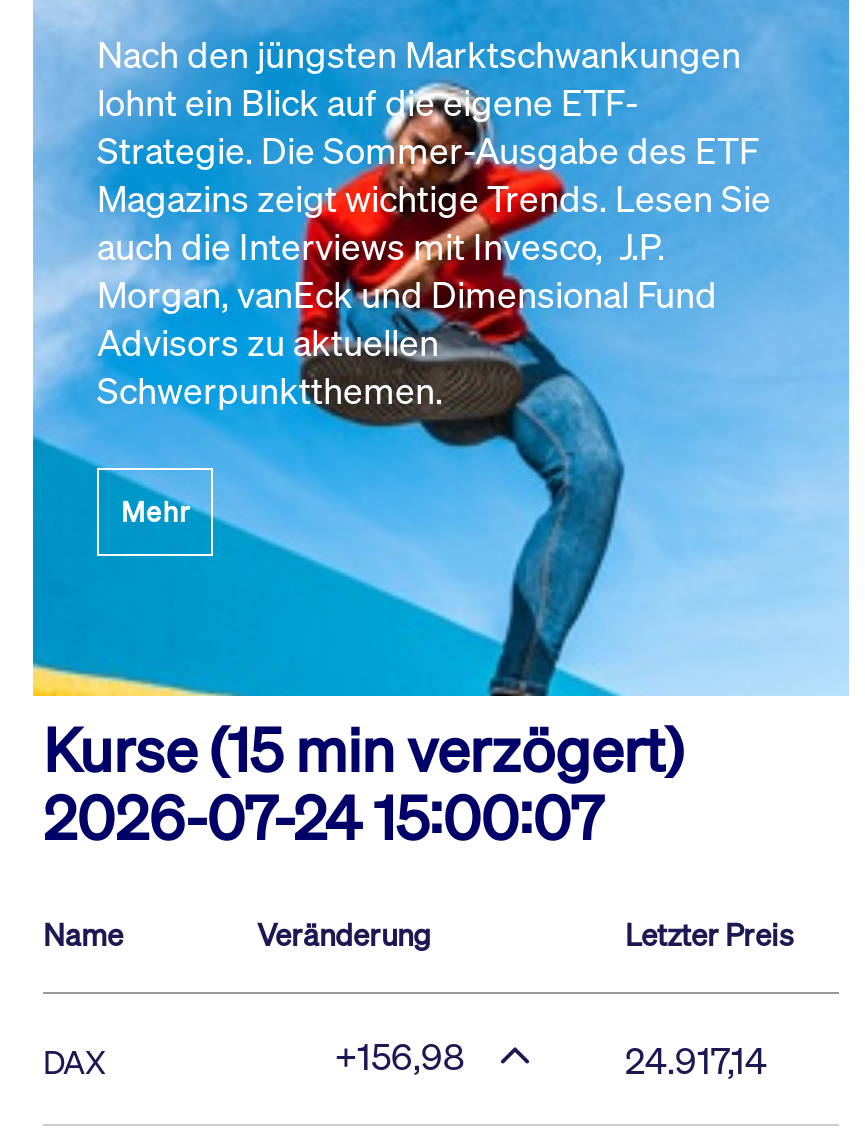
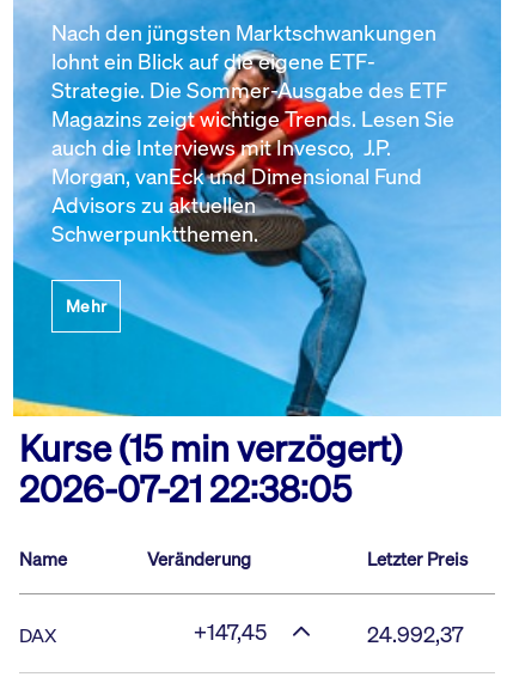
- 2026-07-24 15:00:07
+ 2026-07-21 22:38:05

- +156,98
+ +147,45

- 24.917,14
+ 24.992,37
